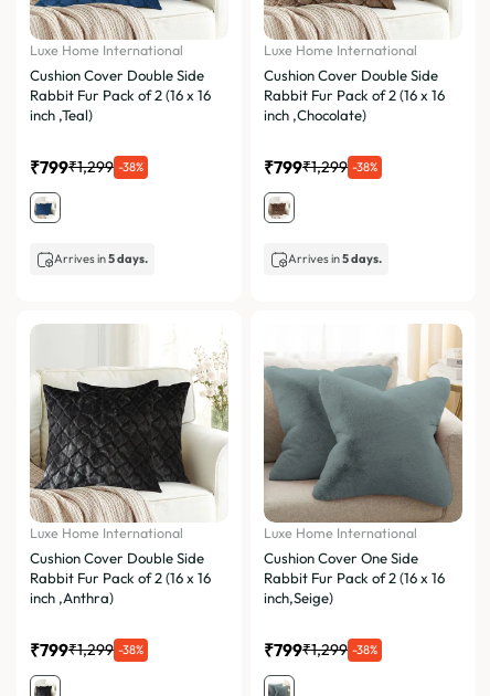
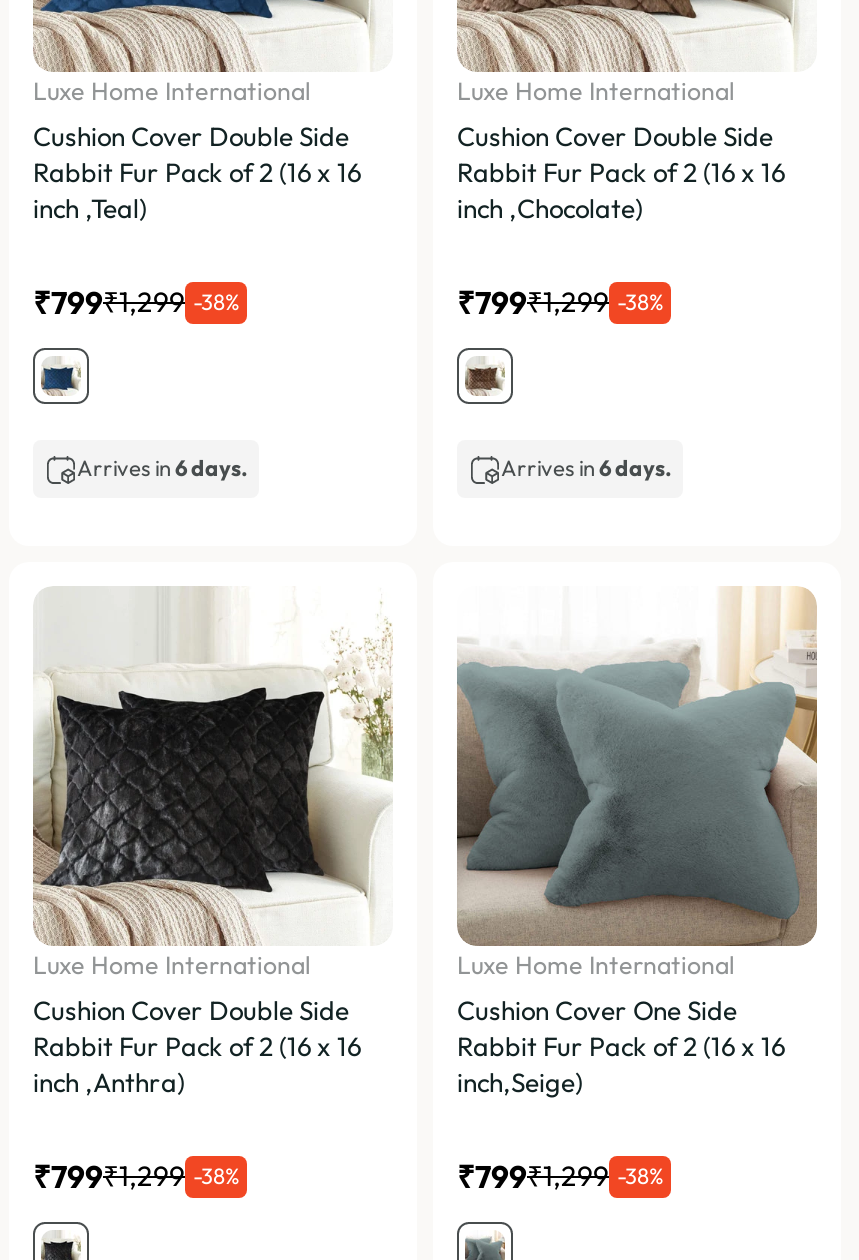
- Arrives in 5 days.
+ Arrives in 6 days.

- Arrives in 5 days.
+ Arrives in 6 days.
